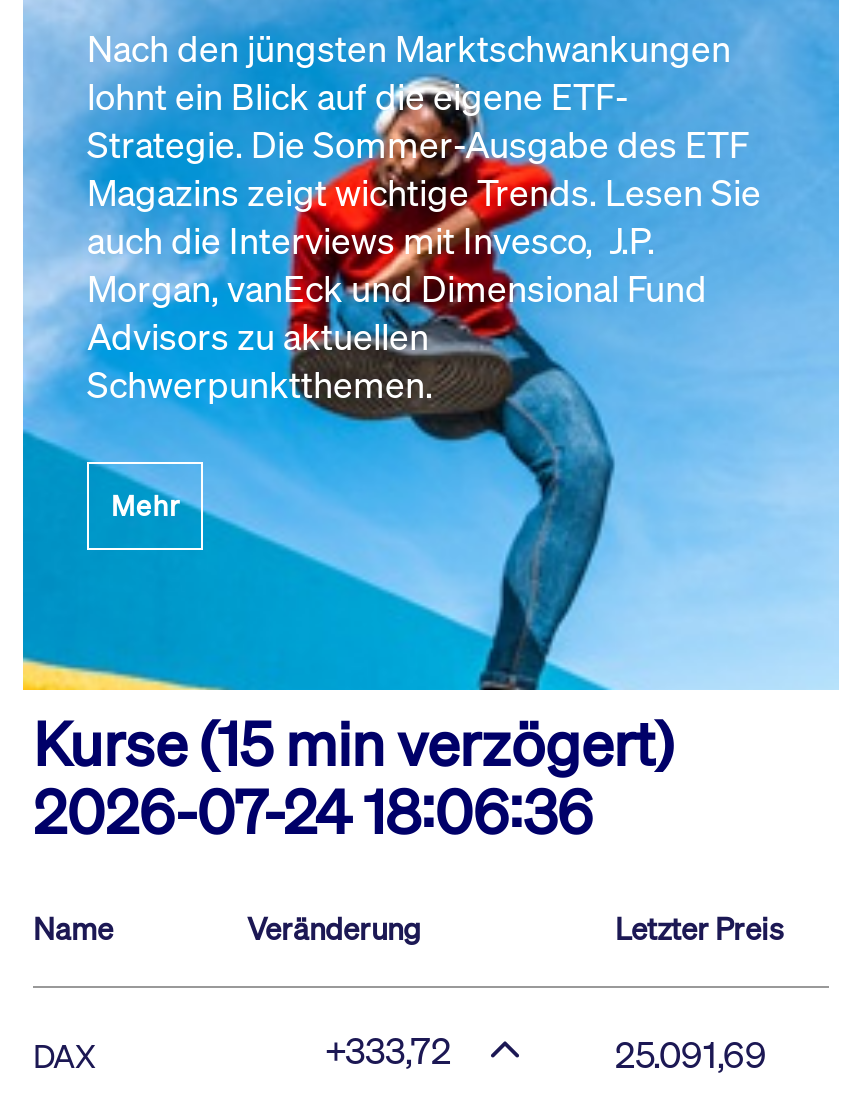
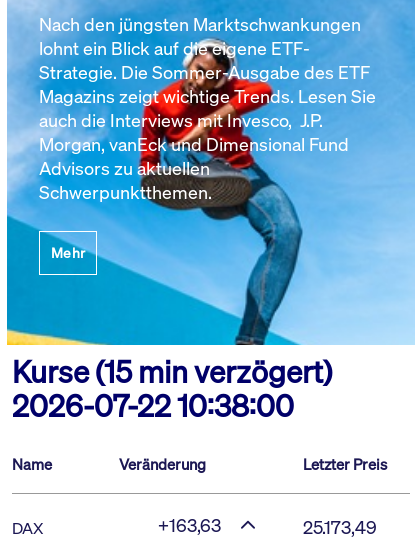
- 2026-07-24 18:06:36
+ 2026-07-22 10:38:00

- +333,72
+ +163,63

- 25.091,69
+ 25.173,49
